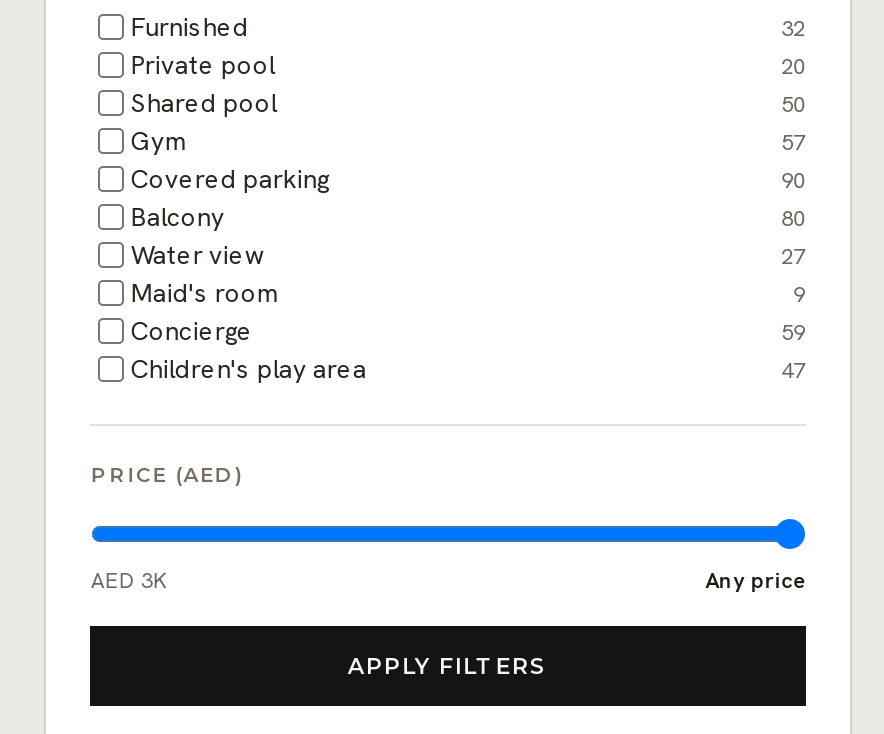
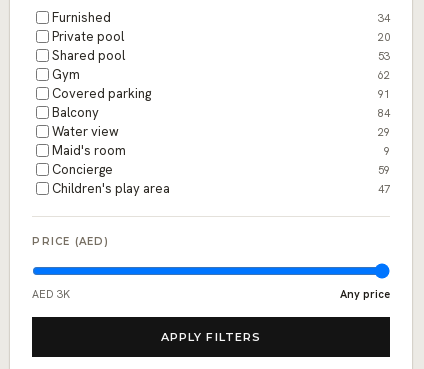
- 32
+ 34

- 50
+ 53

- 57
+ 62

- 90
+ 91

- 80
+ 84

- 27
+ 29
